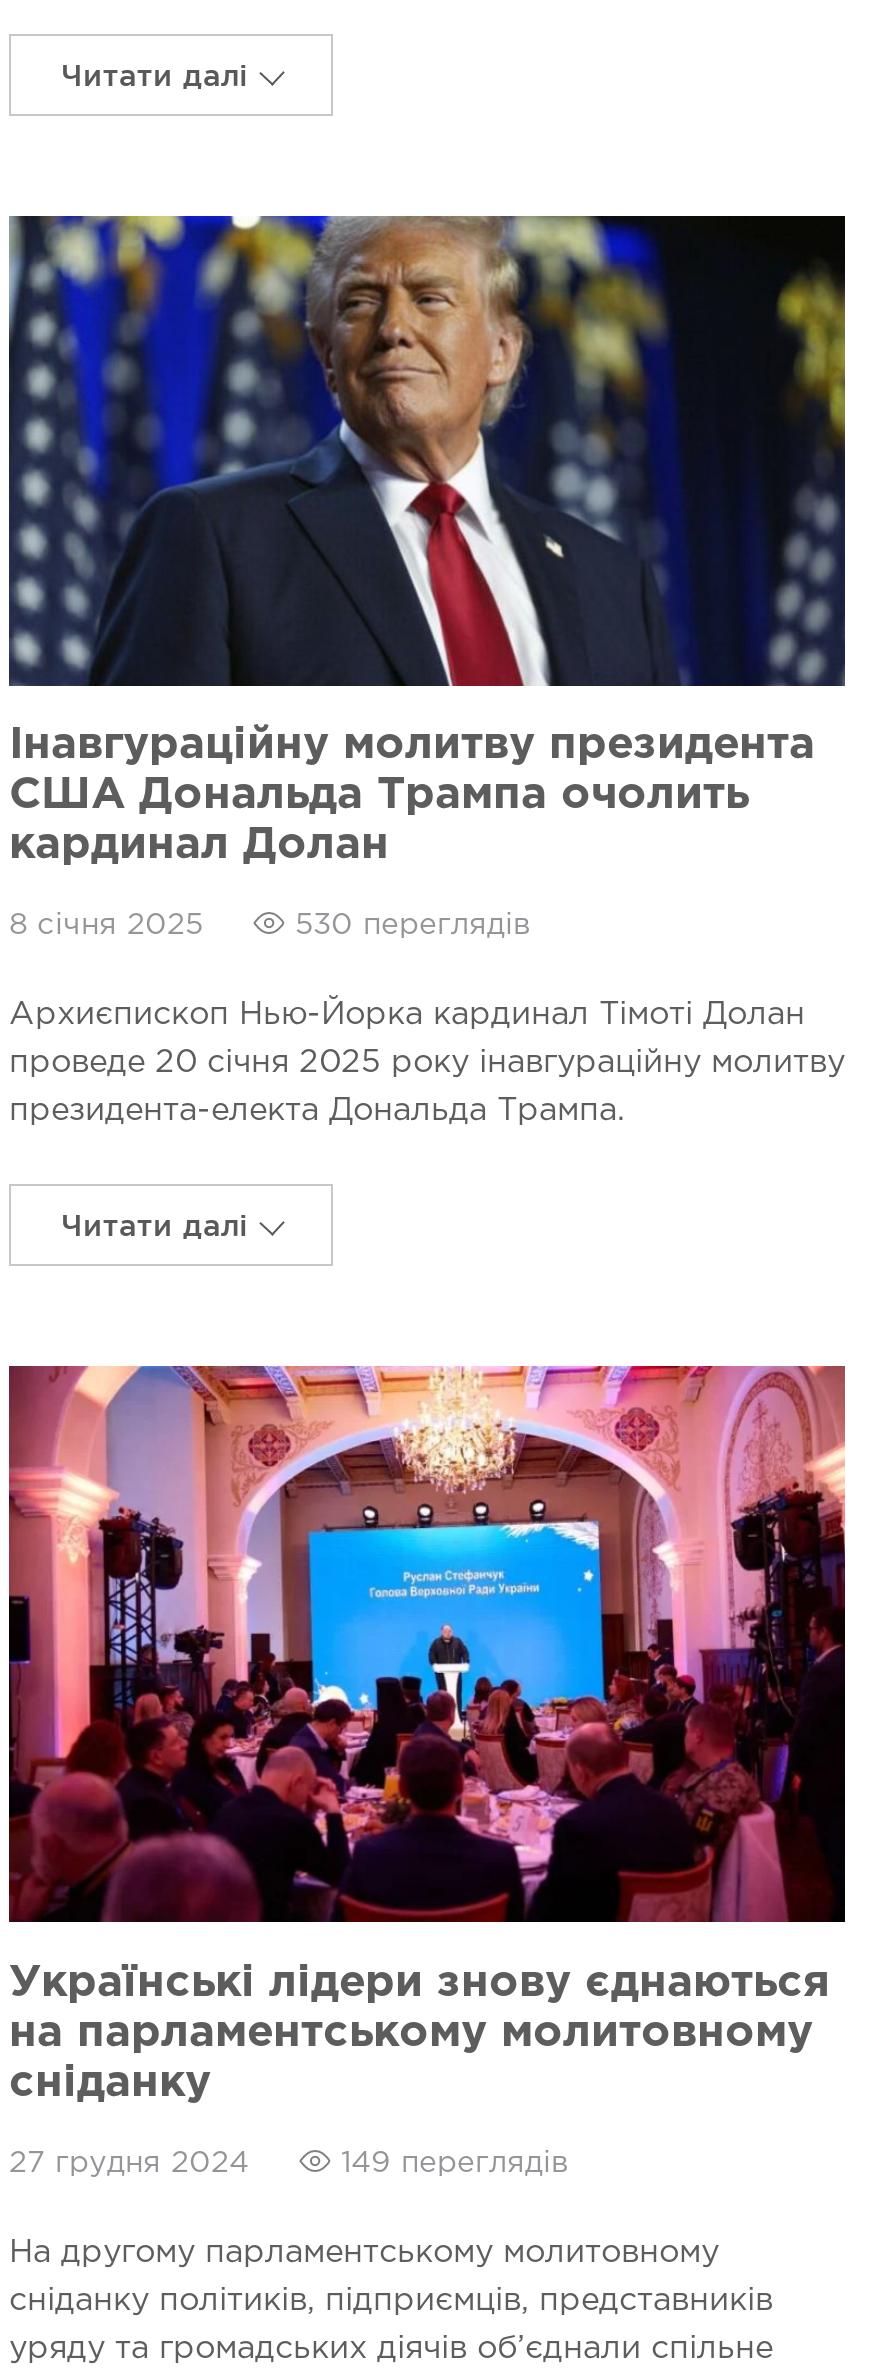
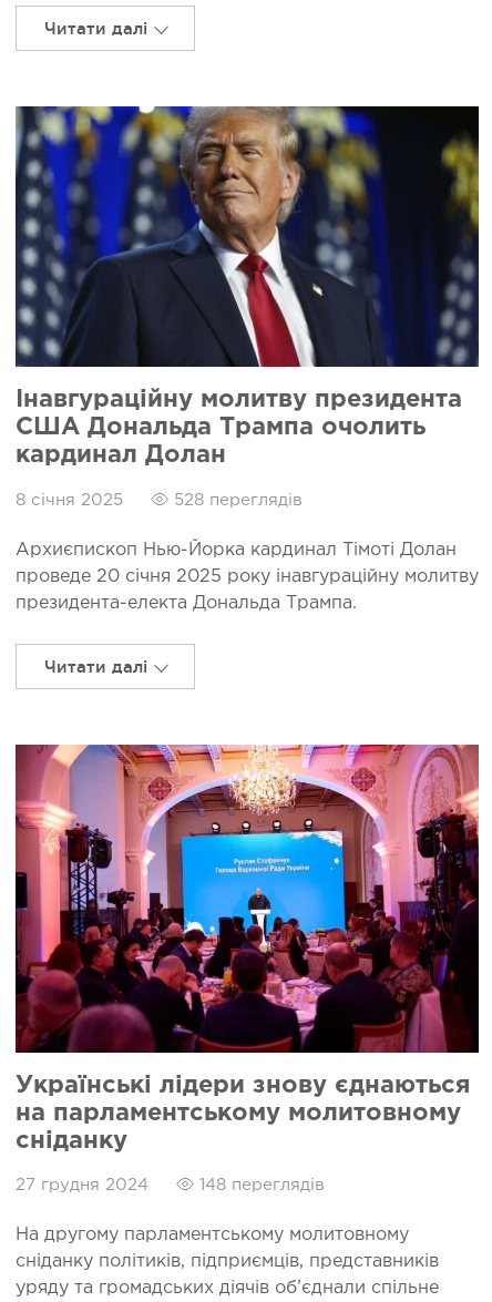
- 530 переглядів
+ 528 переглядів

- 149 переглядів
+ 148 переглядів
